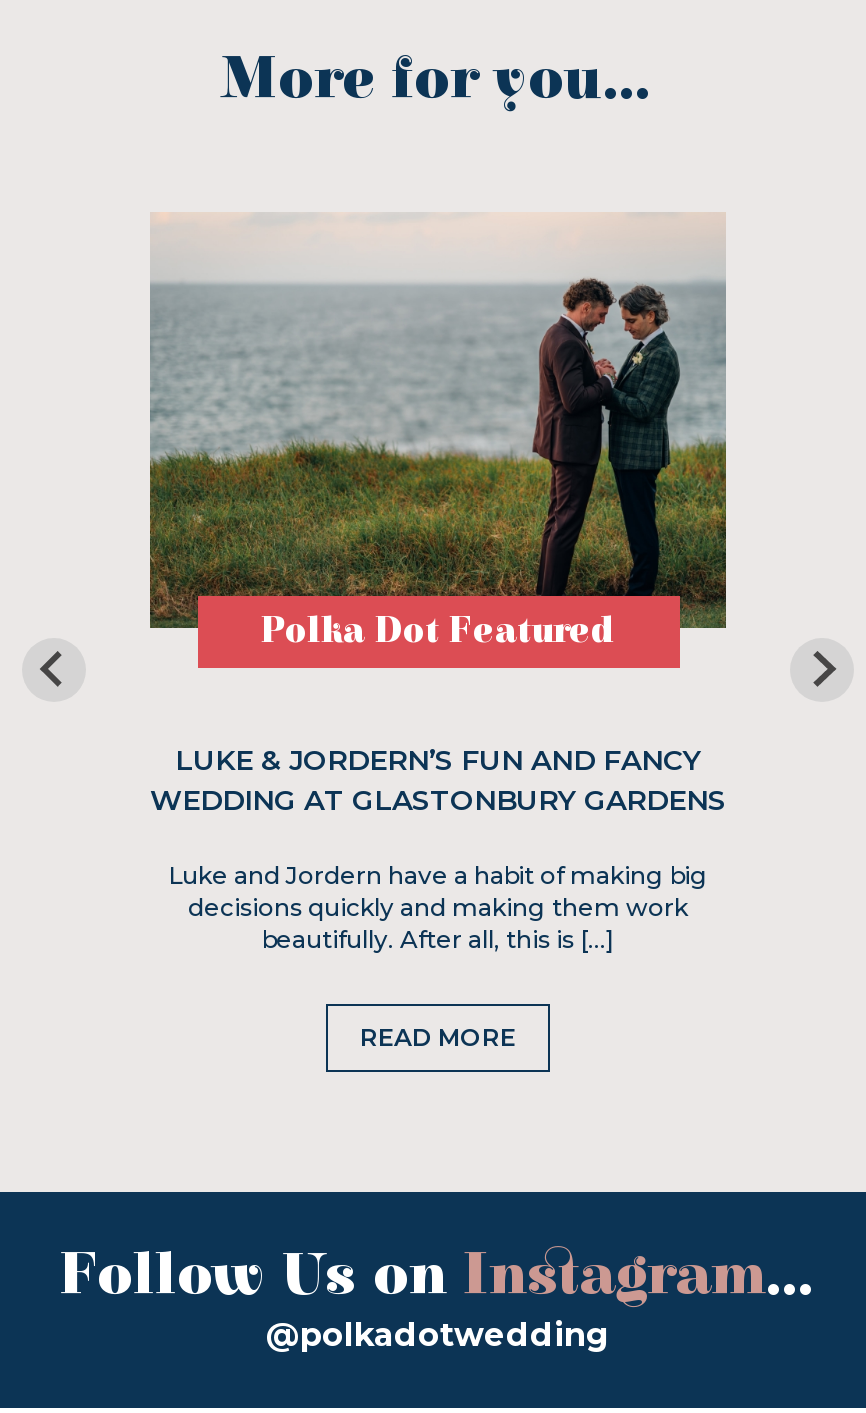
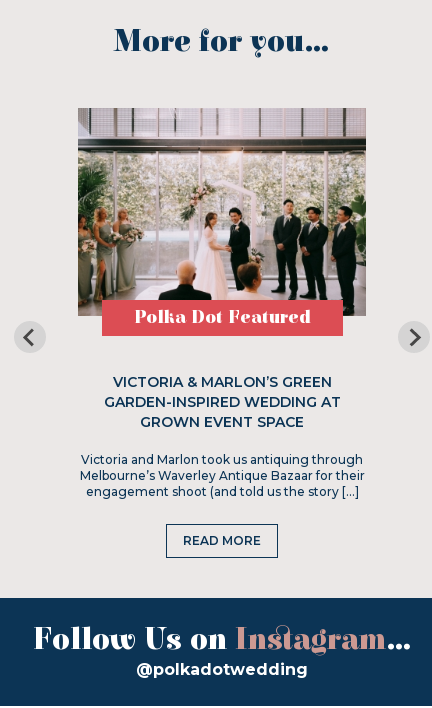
- [image]
+ [image]

- LUKE & JORDERN’S FUN AND FANCY
- WEDDING AT GLASTONBURY GARDENS
+ VICTORIA & MARLON’S GREEN
+ GARDEN-INSPIRED WEDDING AT
+ GROWN EVENT SPACE

- Luke and Jordern have a habit of making big
- decisions quickly and making them work
- beautifully. After all, this is […]
+ Victoria and Marlon took us antiquing through
+ Melbourne’s Waverley Antique Bazaar for their
+ engagement shoot (and told us the story […]

moved down: READ MORE
